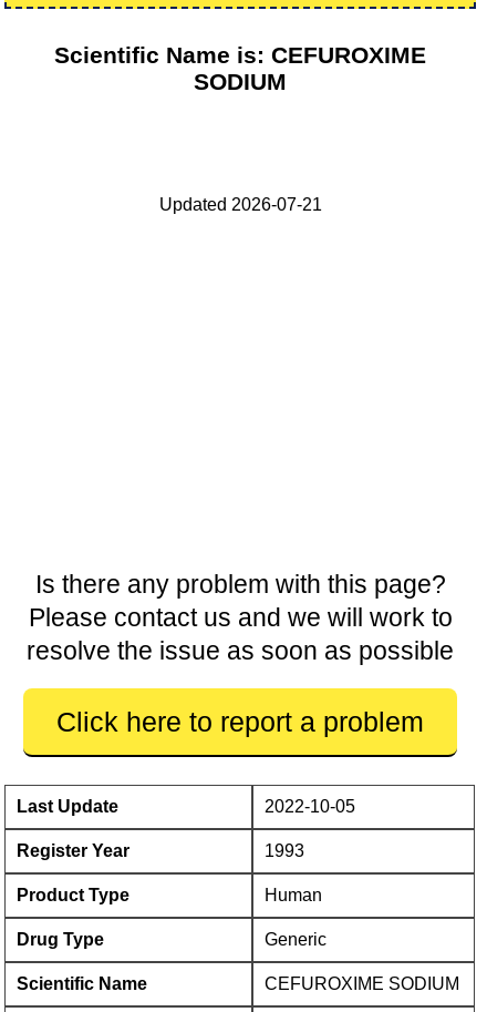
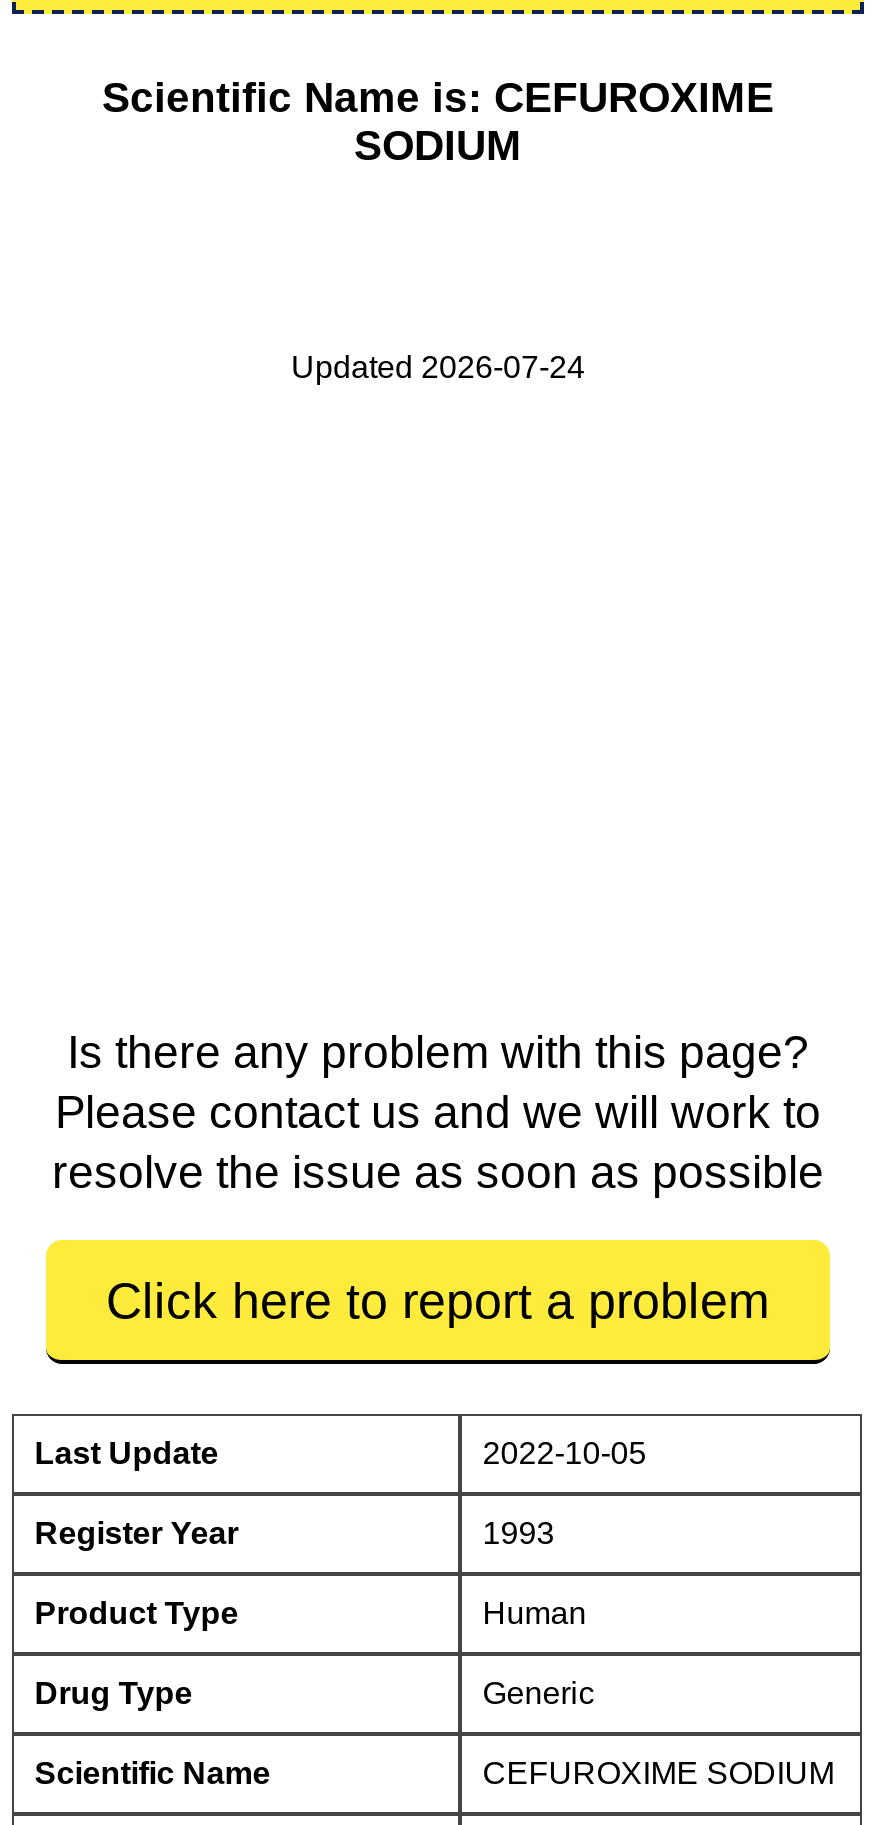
- Updated 2026-07-21
+ Updated 2026-07-24
